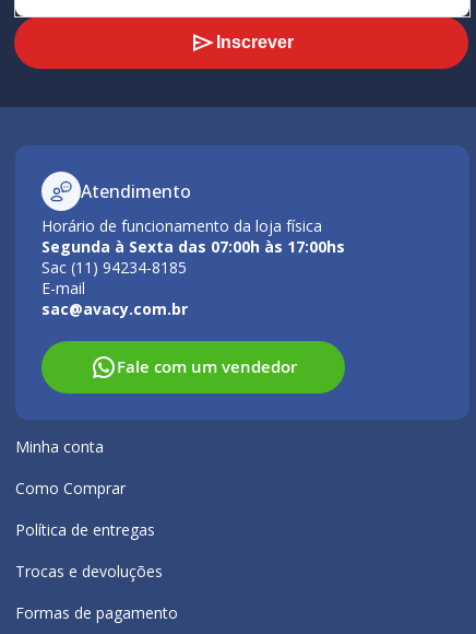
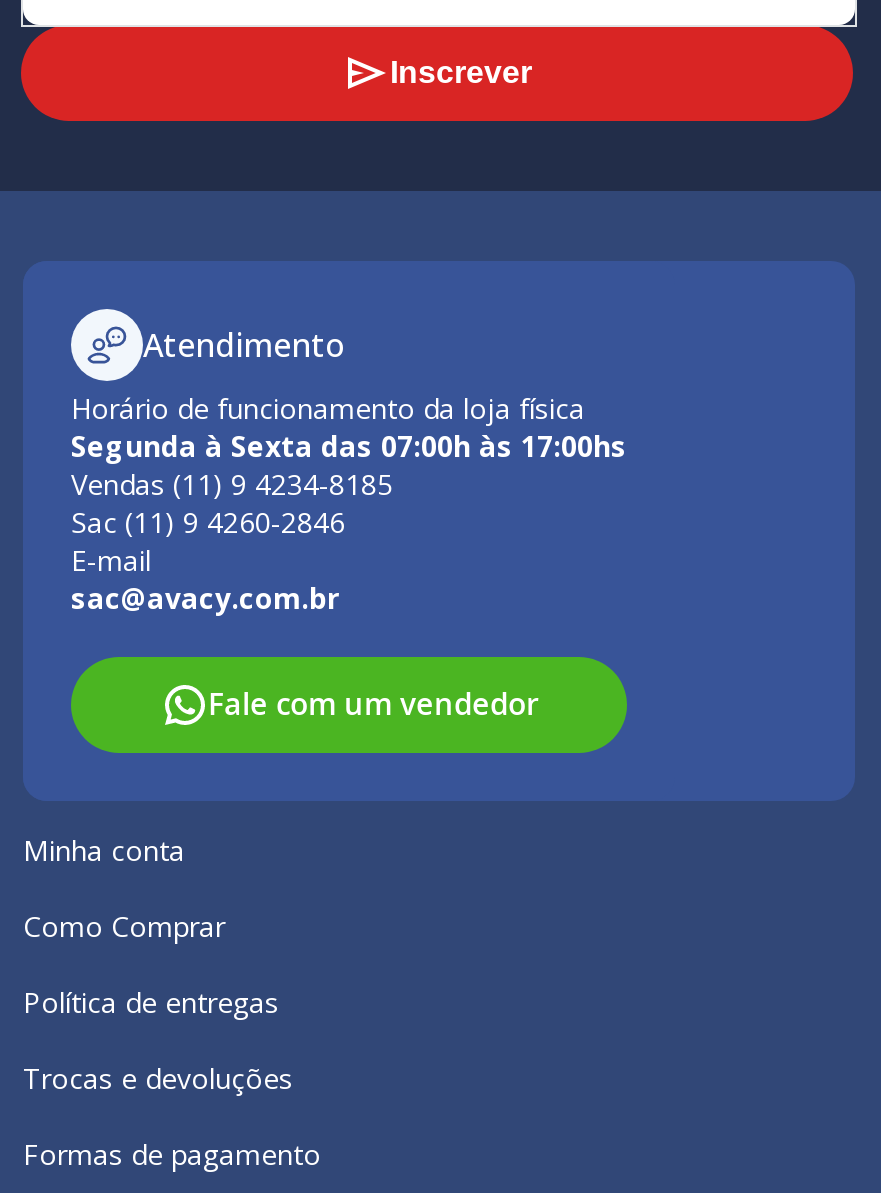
- Sac (11) 94234-8185
+ Vendas (11) 9 4234-8185
+ Sac (11) 9 4260-2846
